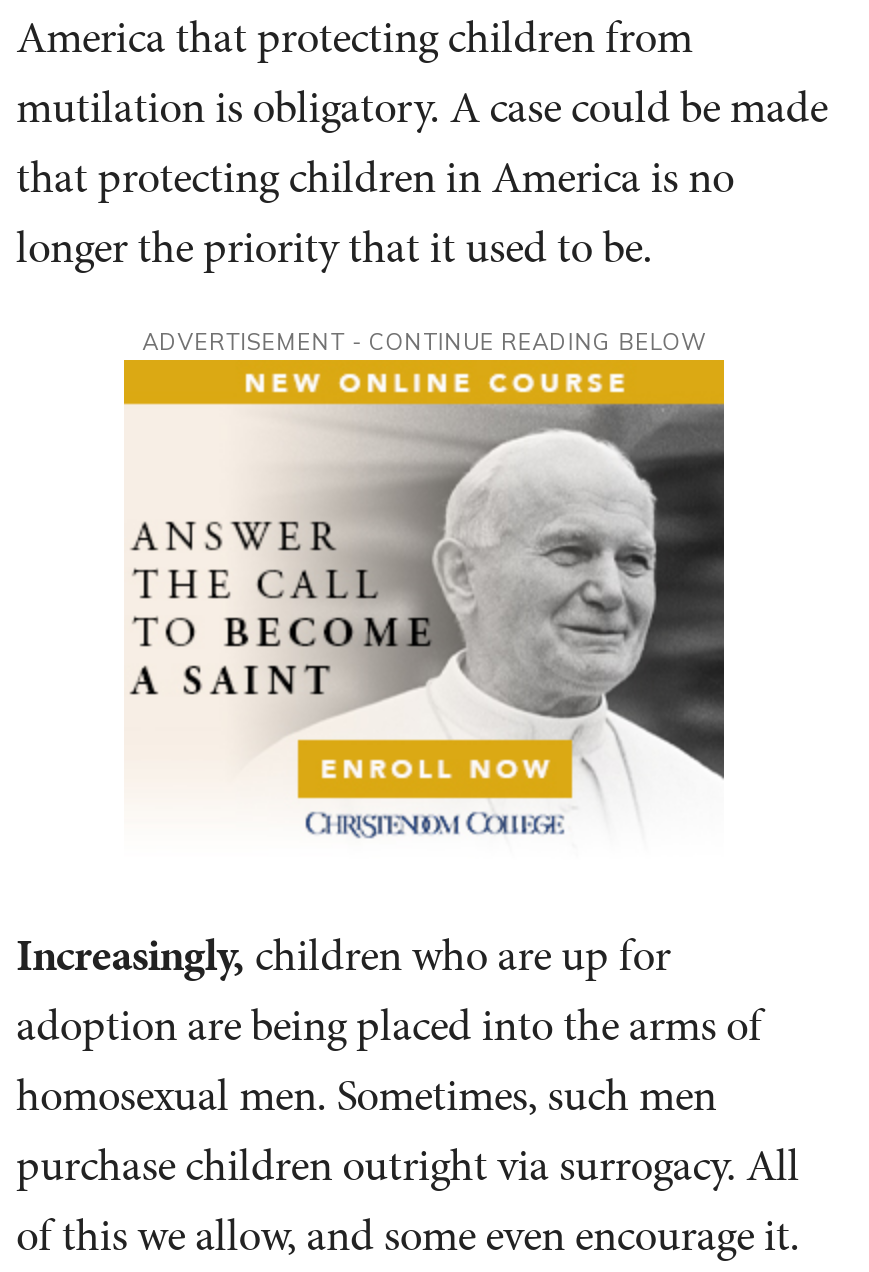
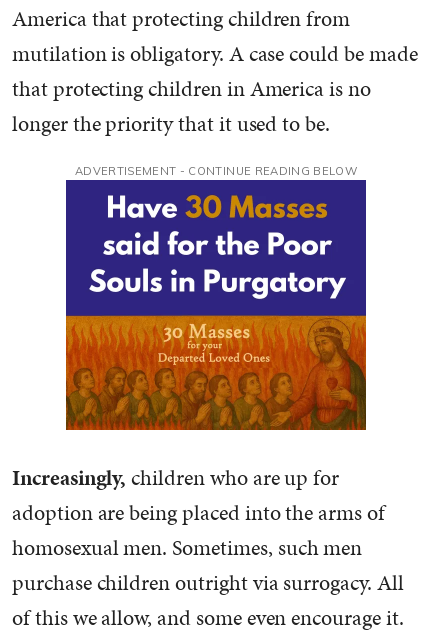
- [image]
+ [image]
